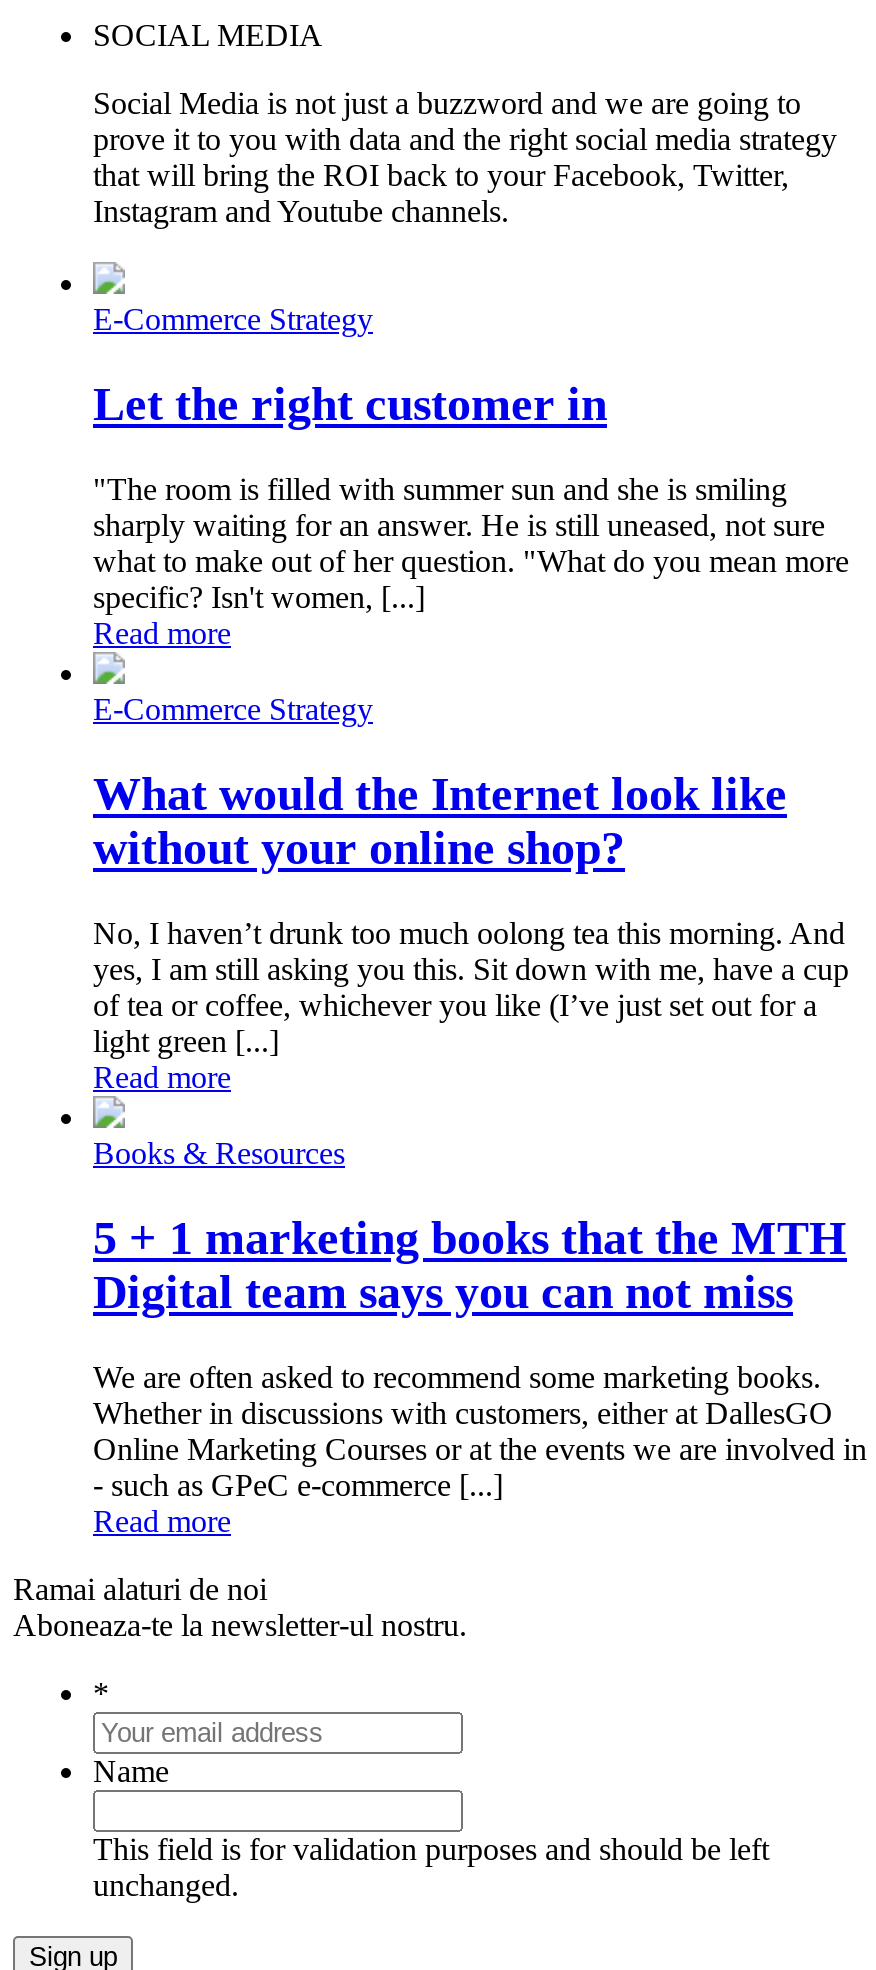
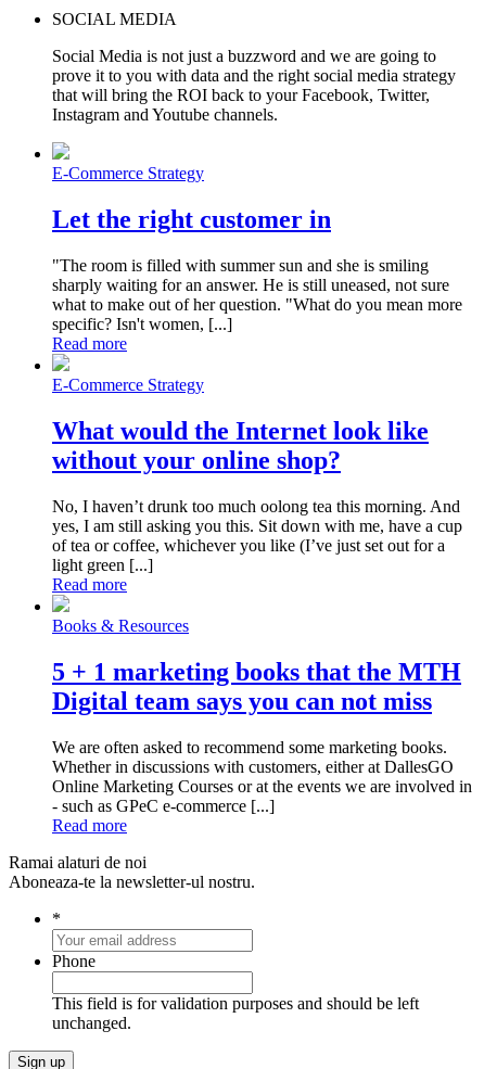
- Name
+ Phone
